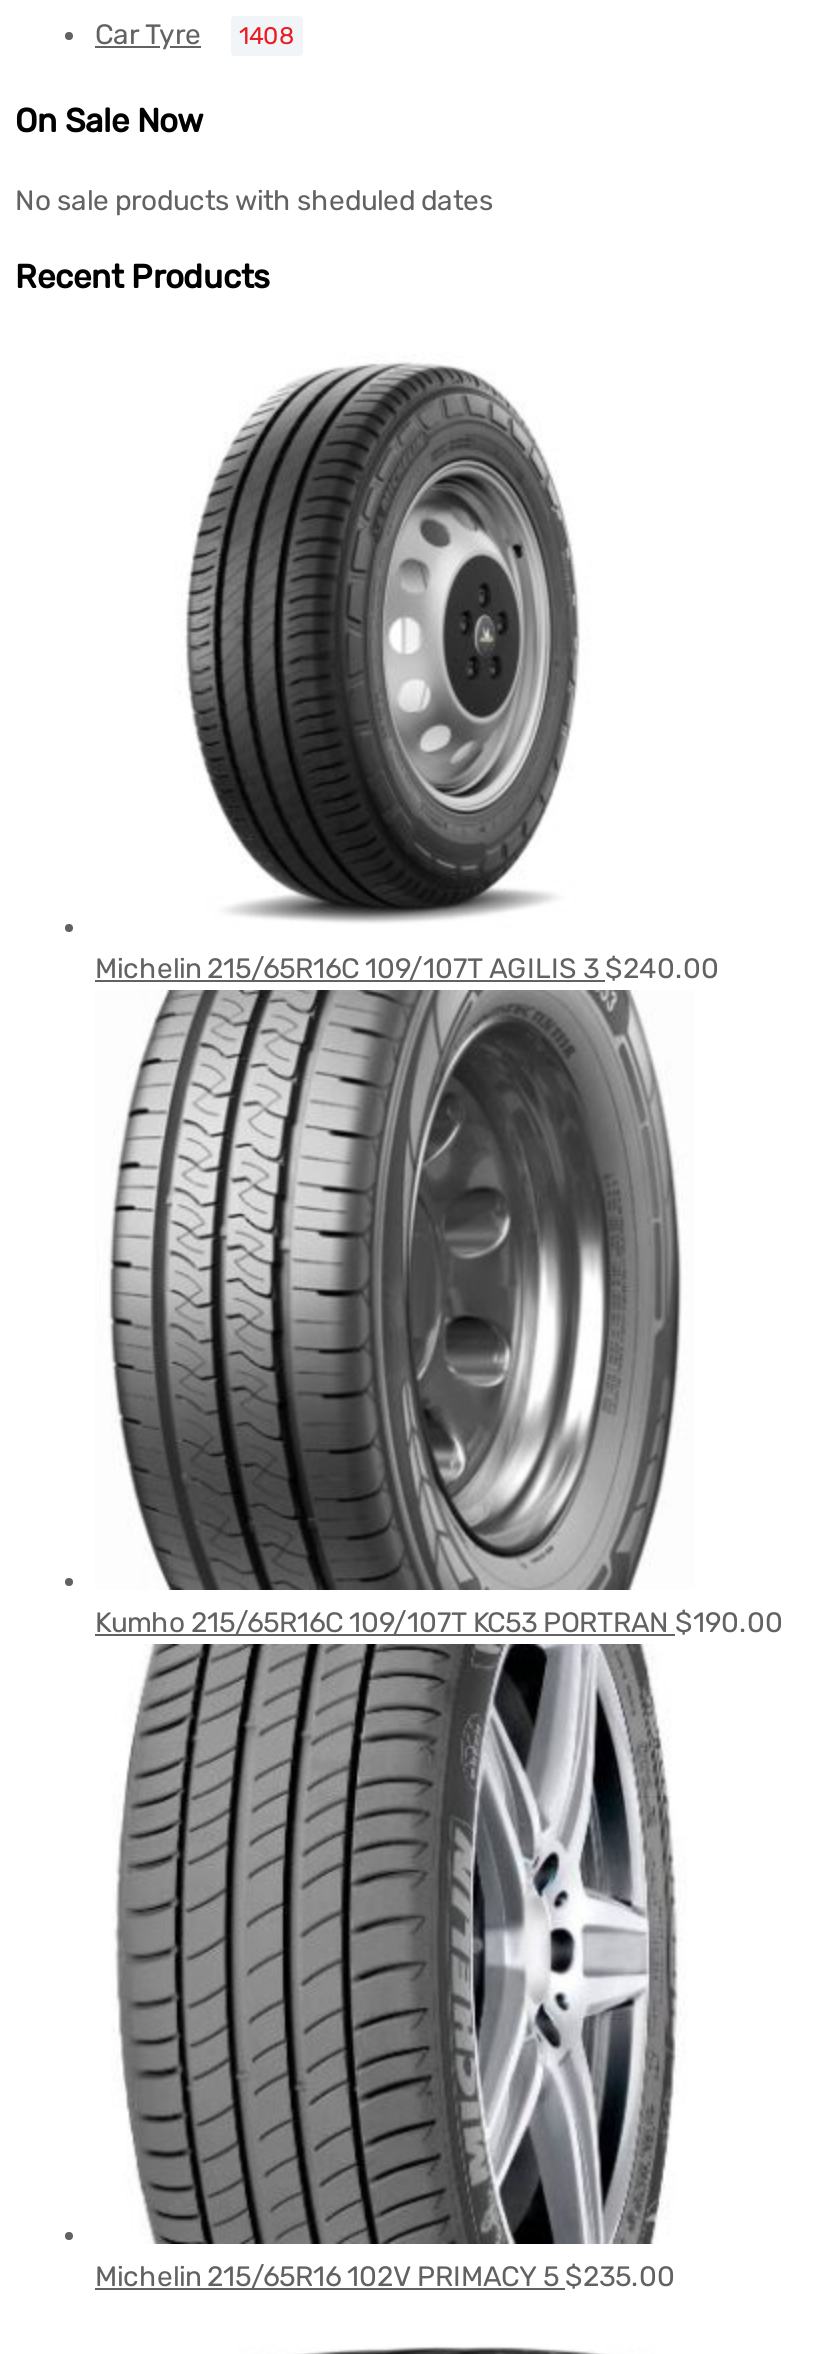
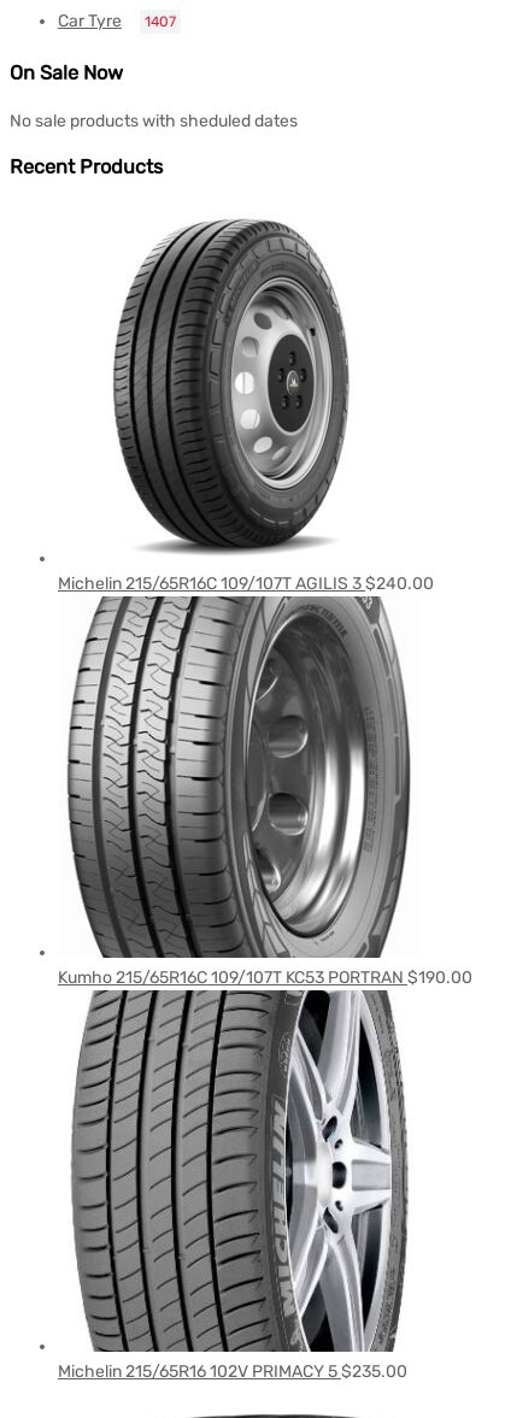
- Car Tyre 1408
+ Car Tyre 1407
